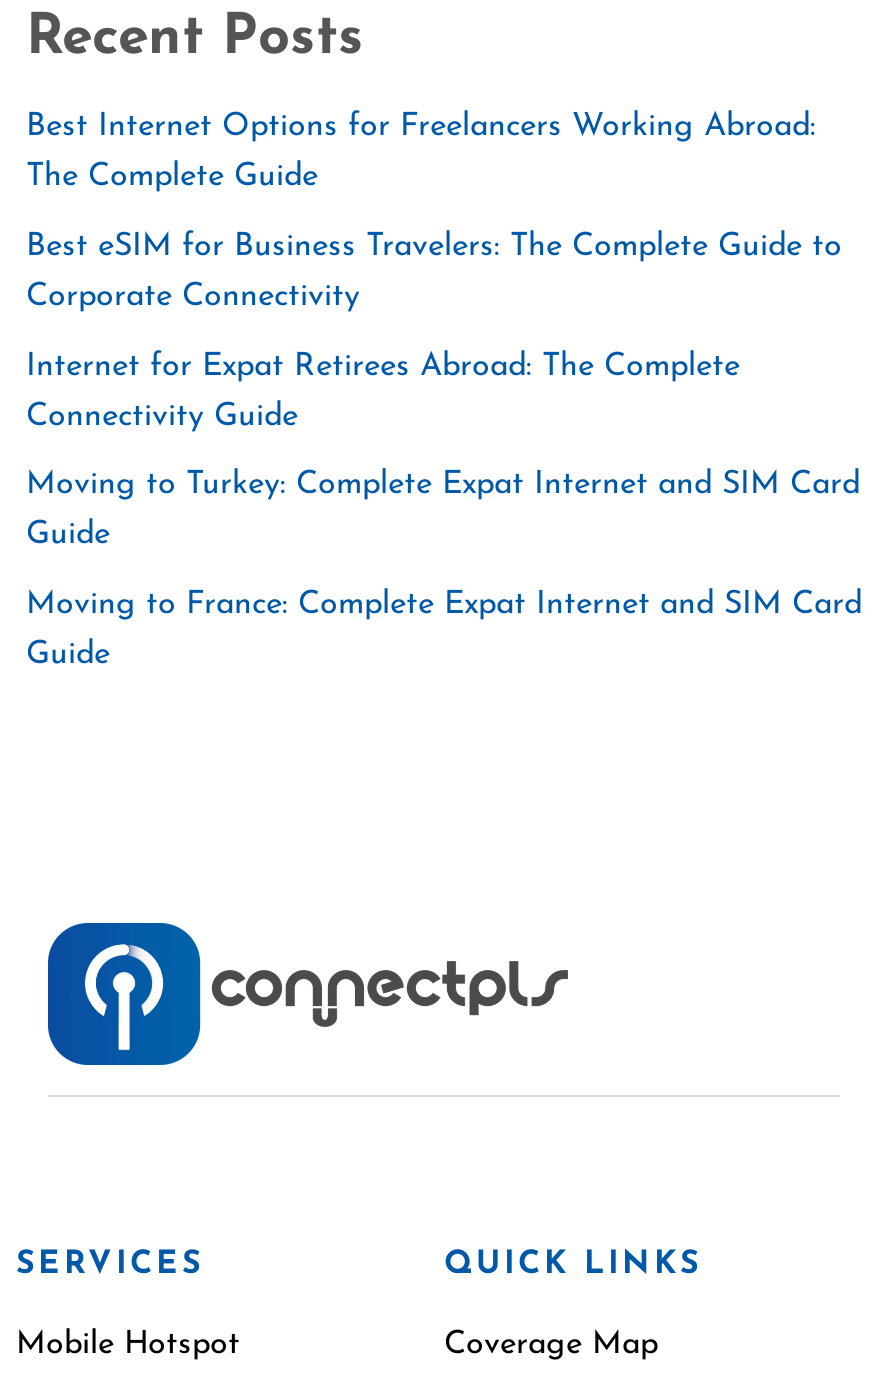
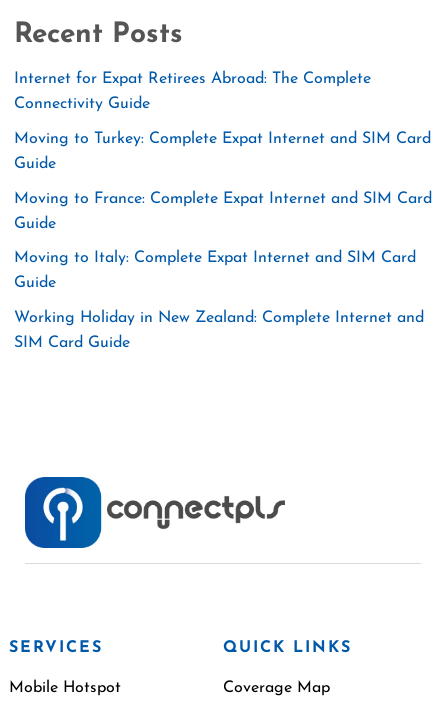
- Best Internet Options for Freelancers Working Abroad:
- The Complete Guide
- Best eSIM for Business Travelers: The Complete Guide to
- Corporate Connectivity

moved up: Internet for Expat Retirees Abroad: The Complete | Connectivity Guide | Moving to Turkey: Complete Expat Internet and SIM Card | Guide | Moving to France: Complete Expat Internet and SIM Card | Guide

+ Moving to Italy: Complete Expat Internet and SIM Card
+ Guide
+ Working Holiday in New Zealand: Complete Internet and
+ SIM Card Guide
